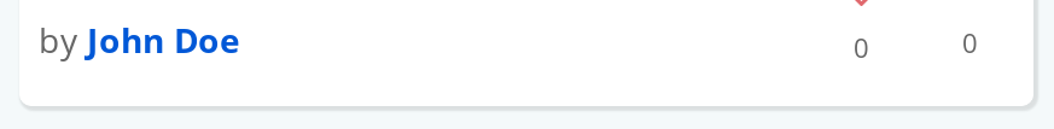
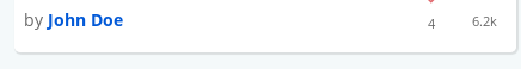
- 0
- 0
+ 4
+ 6.2k
